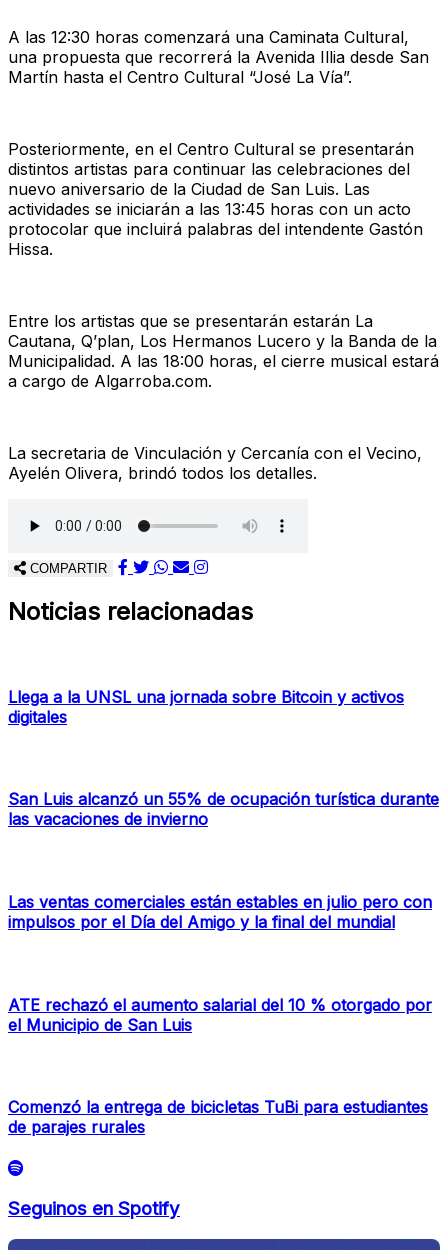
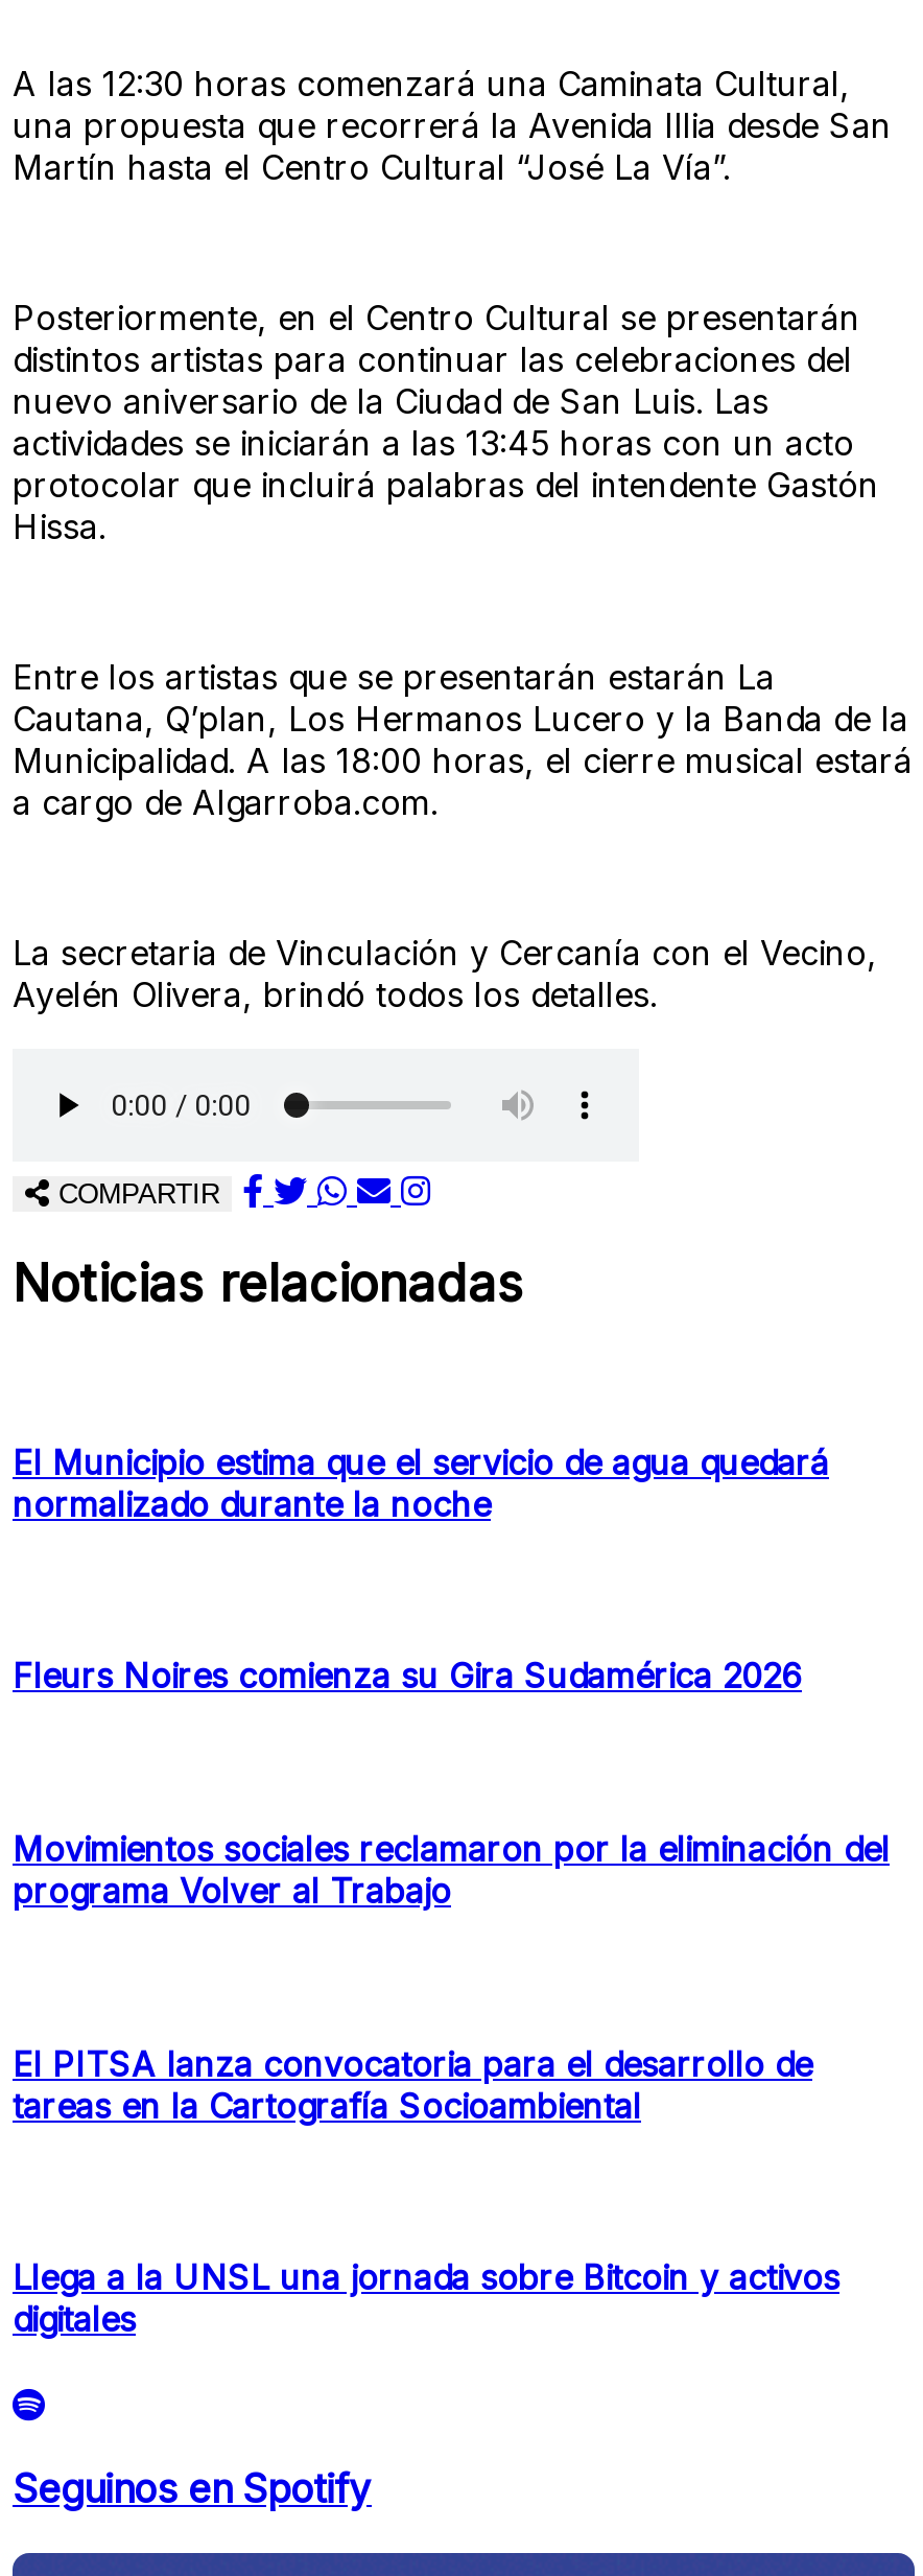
+ El Municipio estima que el servicio de agua quedará
+ normalizado durante la noche

+ Fleurs Noires comienza su Gira Sudamérica 2026

+ Movimientos sociales reclamaron por la eliminación del
+ programa Volver al Trabajo

+ El PITSA lanza convocatoria para el desarrollo de
+ tareas en la Cartografía Socioambiental

moved down: Llega a la UNSL una jornada sobre Bitcoin y activos | digitales

- San Luis alcanzó un 55% de ocupación turística durante
- las vacaciones de invierno

- Las ventas comerciales están estables en julio pero con
- impulsos por el Día del Amigo y la final del mundial

- ATE rechazó el aumento salarial del 10 % otorgado por
- el Municipio de San Luis

- Comenzó la entrega de bicicletas TuBi para estudiantes
- de parajes rurales
